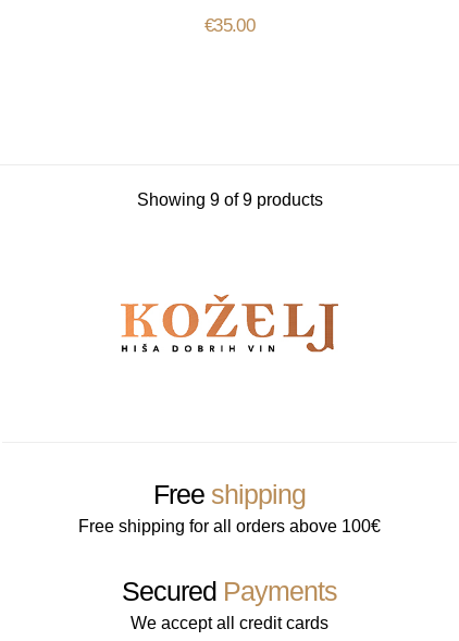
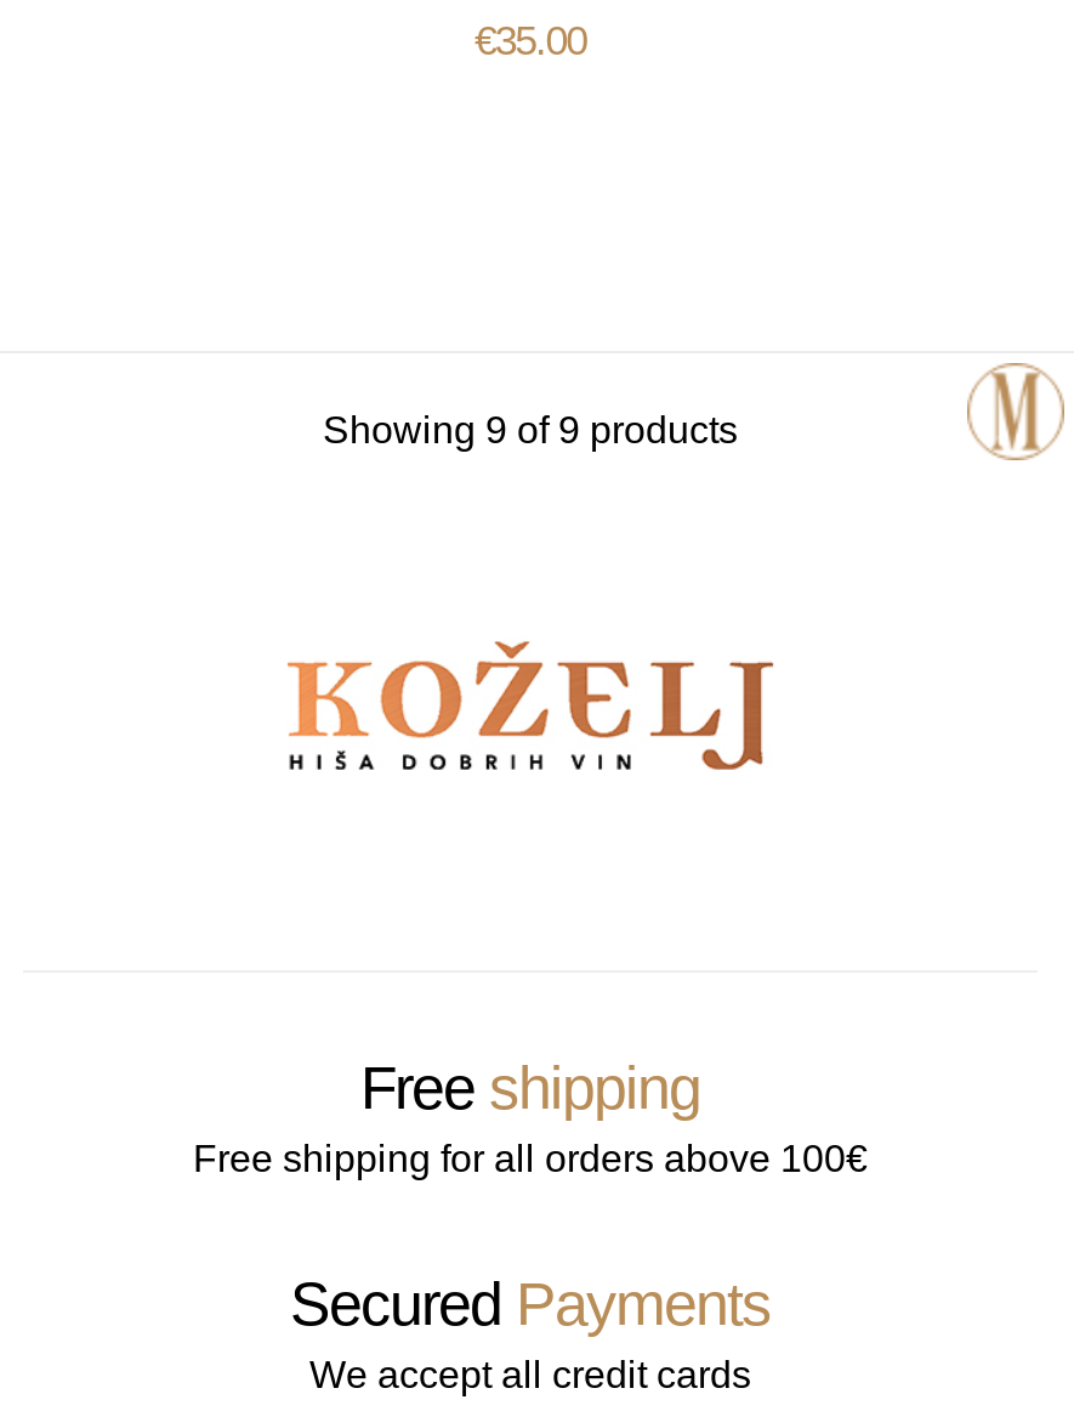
+ [image]
